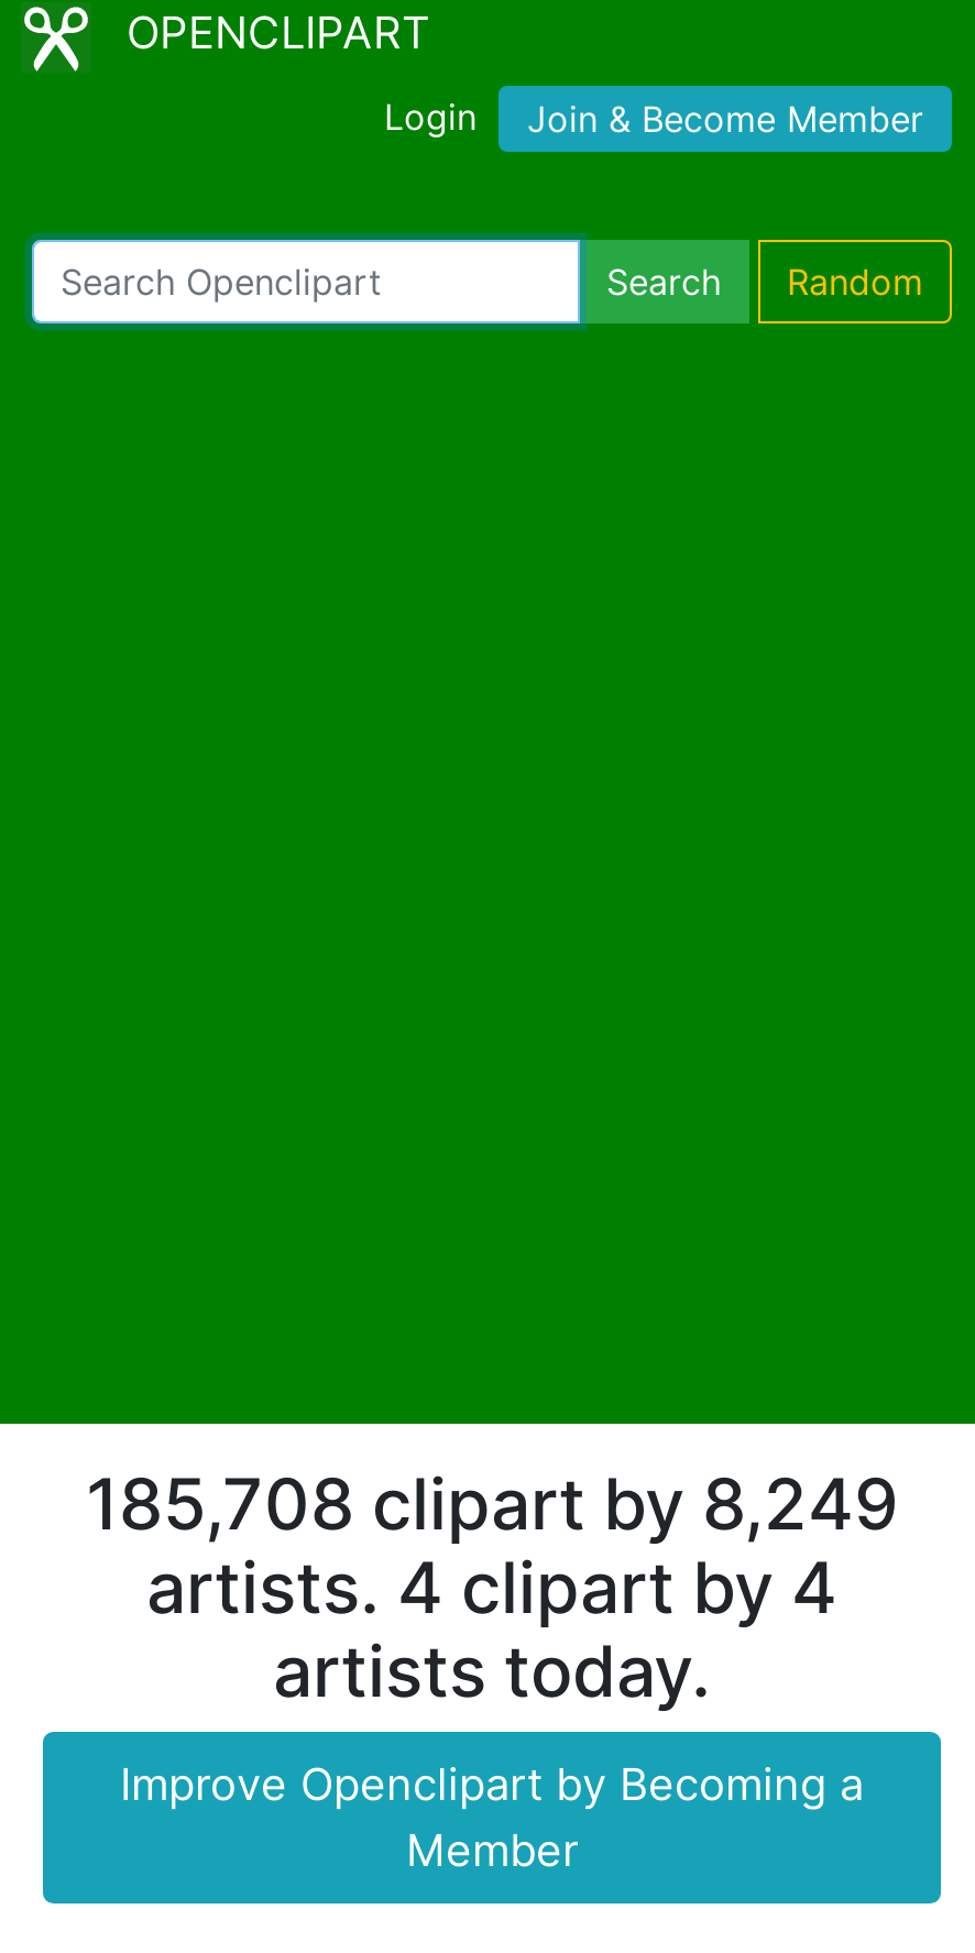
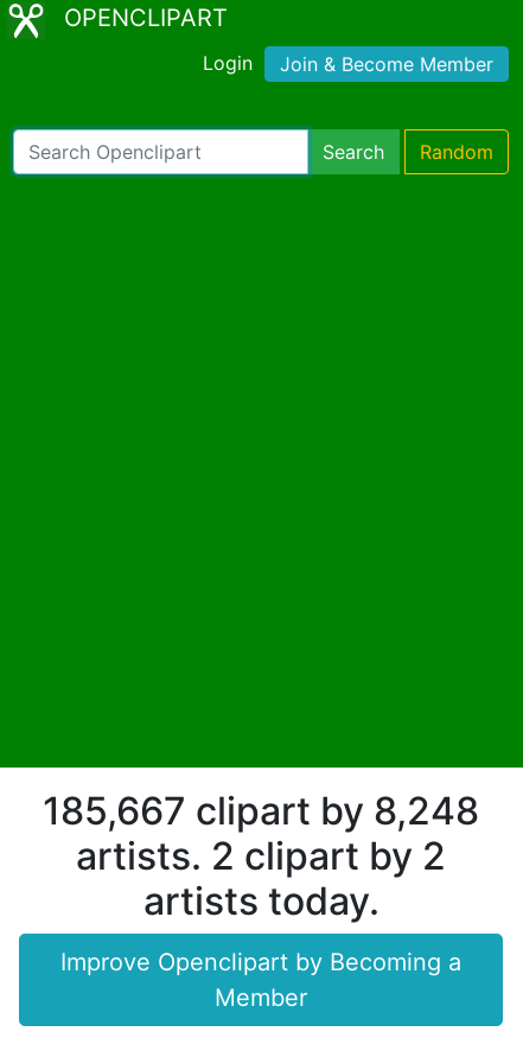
- 185,708 clipart by 8,249
+ 185,667 clipart by 8,248

- artists. 4 clipart by 4
+ artists. 2 clipart by 2
